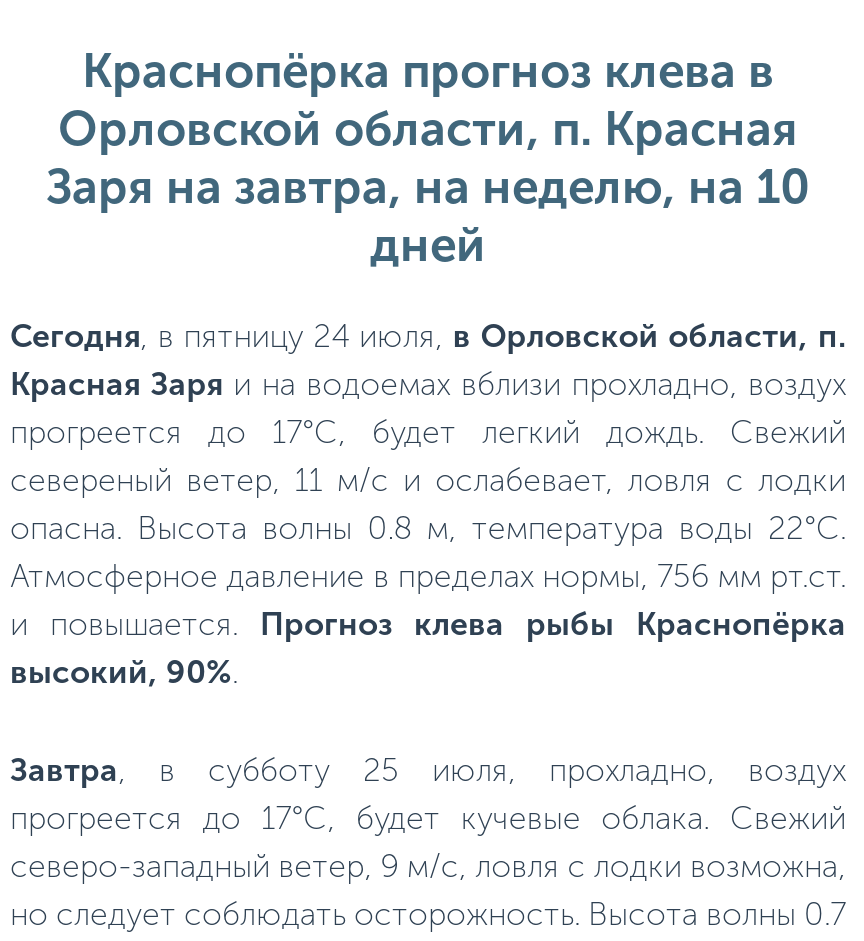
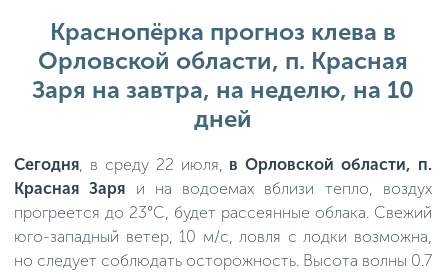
- Сегодня, в пятницу 24 июля, в Орловской области, п.
- Красная Заря и на водоемах вблизи прохладно, воздух
- прогреется до 17°C, будет легкий дождь. Свежий
- севереный ветер, 11 м/с и ослабевает, ловля с лодки
- опасна. Высота волны 0.8 м, температура воды 22°C.
- Атмосферное давление в пределах нормы, 756 мм рт.ст.
- и повышается. Прогноз клева рыбы Краснопёрка
- высокий, 90%.
- Завтра, в субботу 25 июля, прохладно, воздух
- прогреется до 17°C, будет кучевые облака. Свежий
- северо-западный ветер, 9 м/с, ловля с лодки возможна,
+ Сегодня, в среду 22 июля, в Орловской области, п.
+ Красная Заря и на водоемах вблизи тепло, воздух
+ прогреется до 23°C, будет рассеянные облака. Свежий
+ юго-западный ветер, 10 м/с, ловля с лодки возможна,
